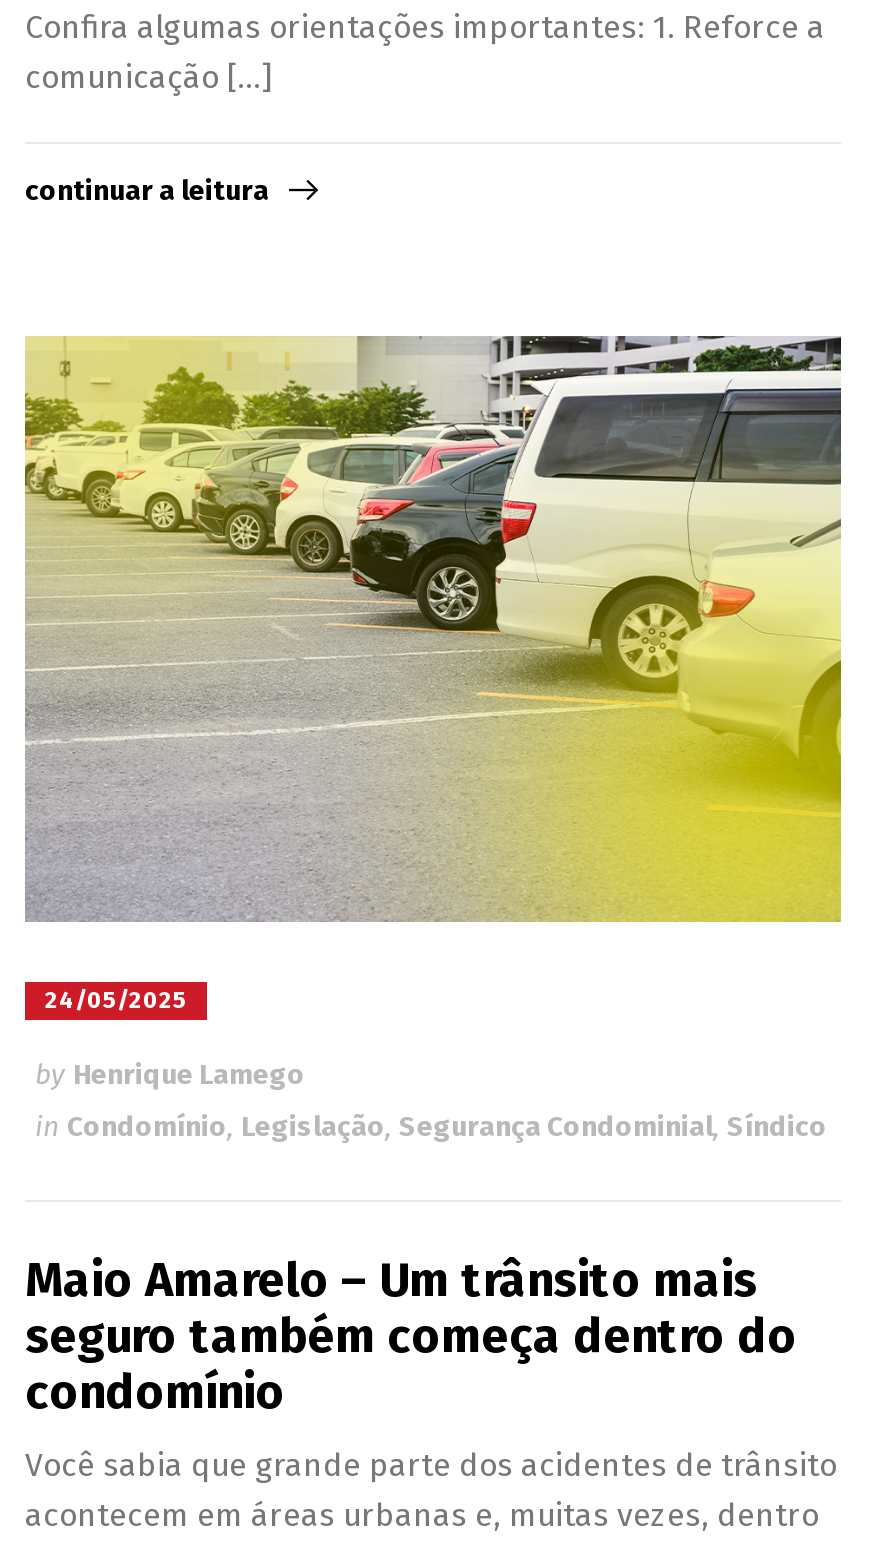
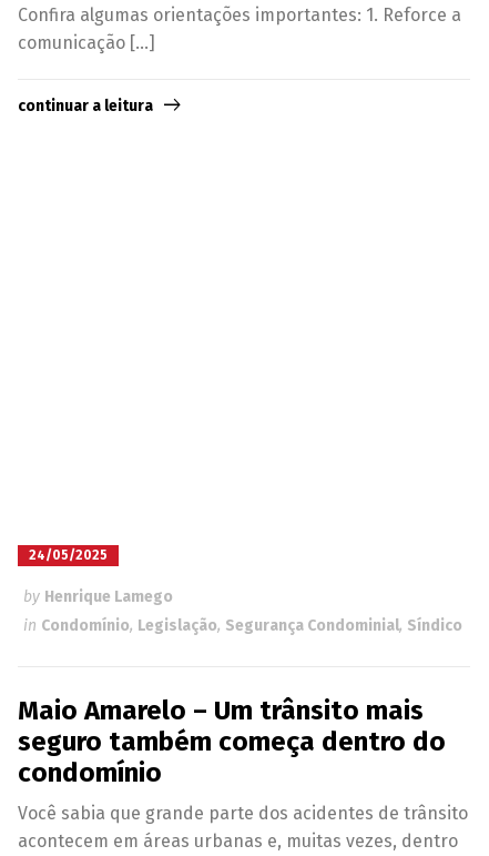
- [image]
